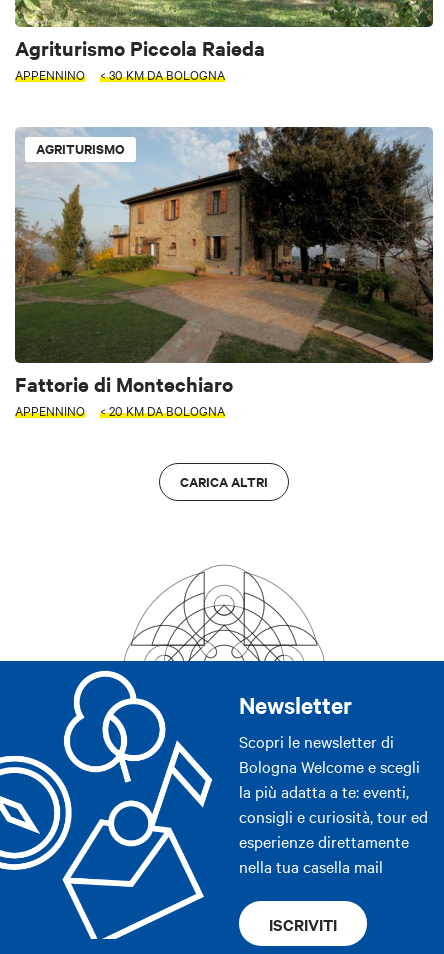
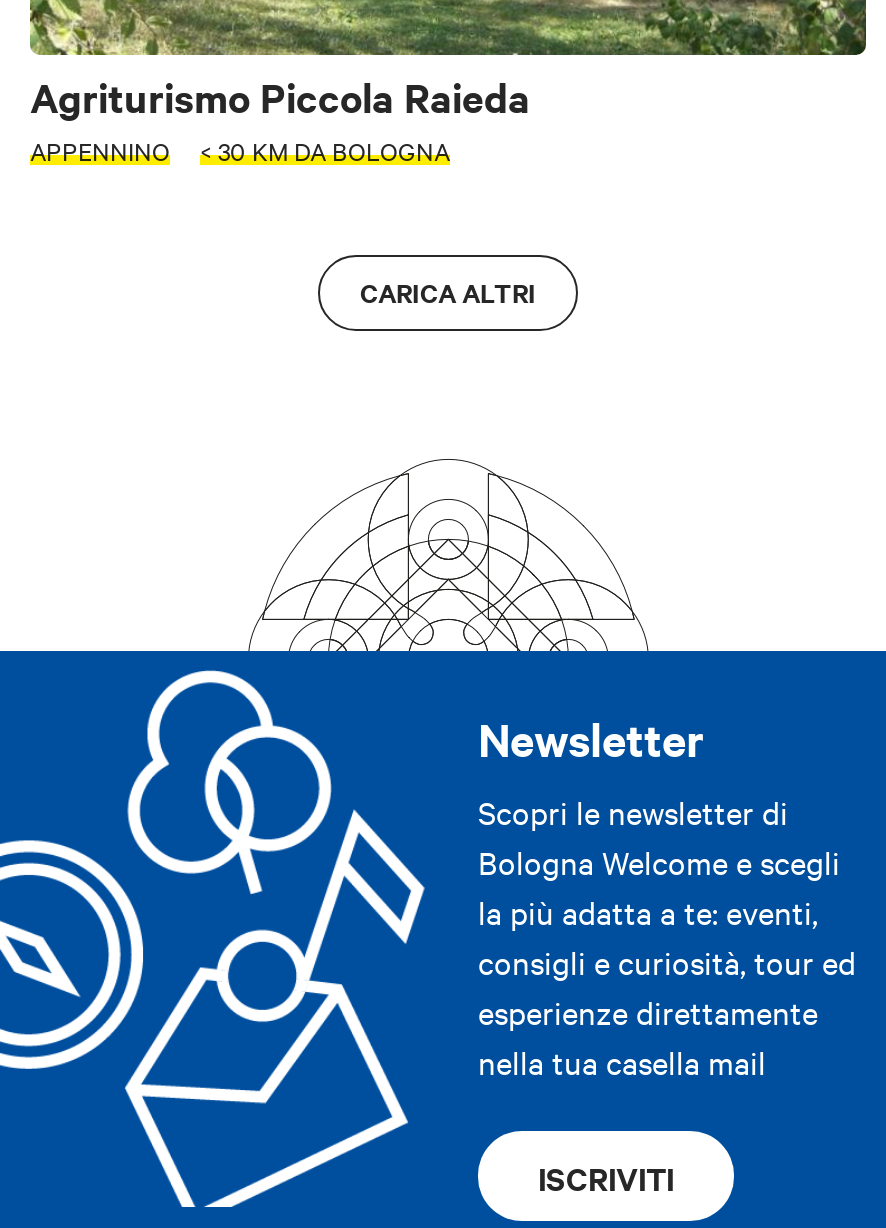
- [image]
- AGRITURISMO

- Fattorie di Montechiaro
- APPENNINO
- < 20 KM DA BOLOGNA
